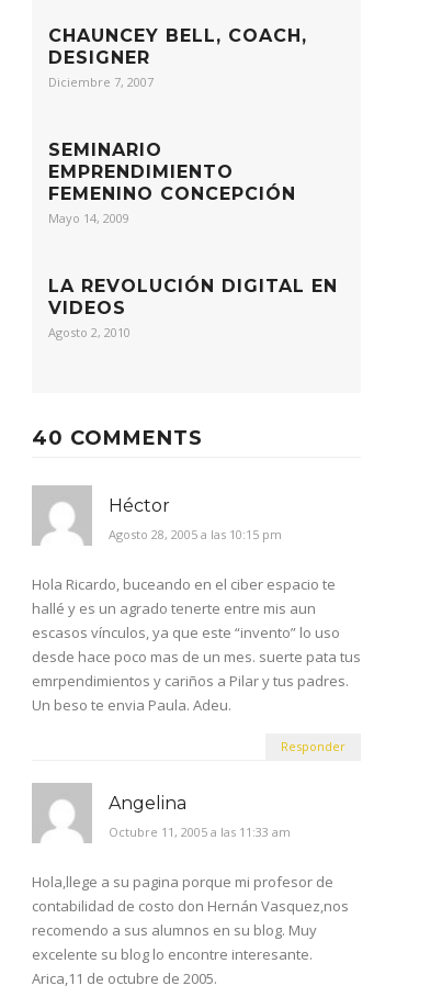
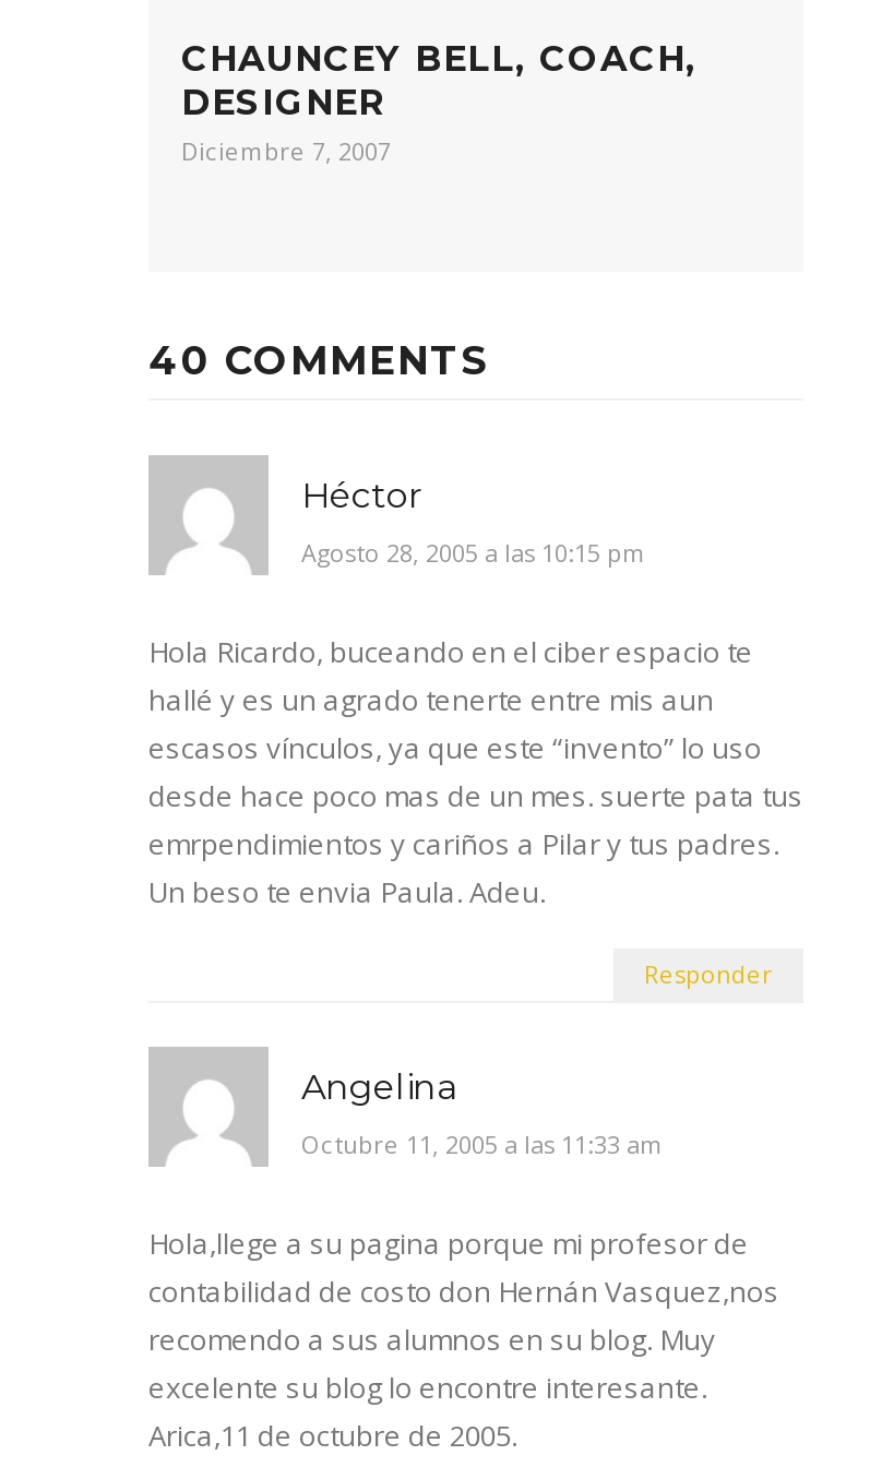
- SEMINARIO
- EMPRENDIMIENTO
- FEMENINO CONCEPCIÓN
- Mayo 14, 2009
- LA REVOLUCIÓN DIGITAL EN
- VIDEOS
- Agosto 2, 2010
